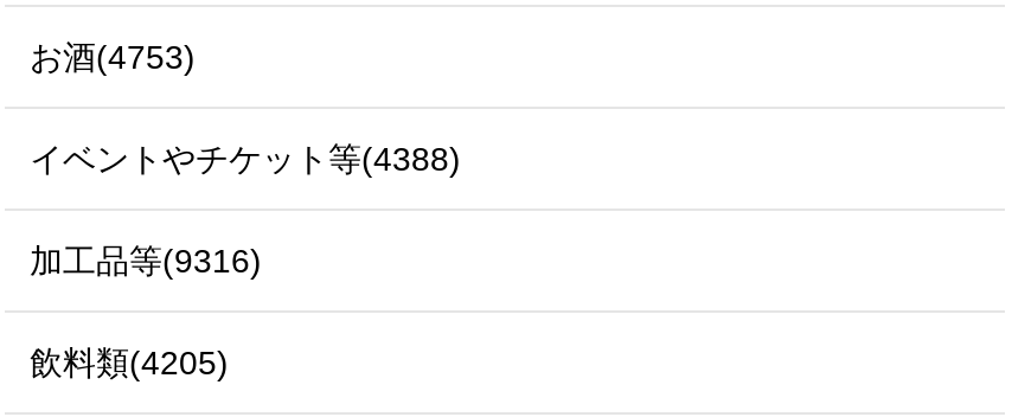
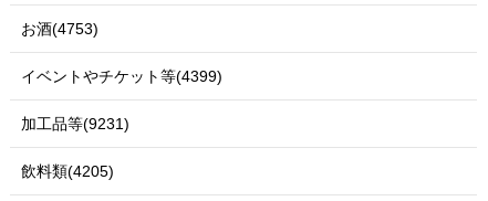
- イベントやチケット等(4388)
+ イベントやチケット等(4399)

- 加工品等(9316)
+ 加工品等(9231)
